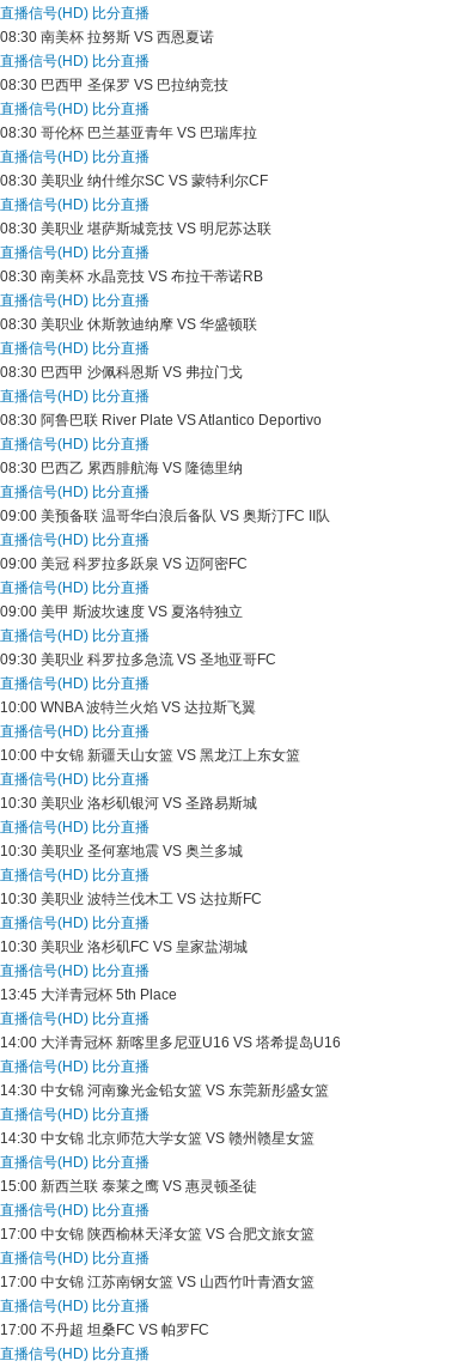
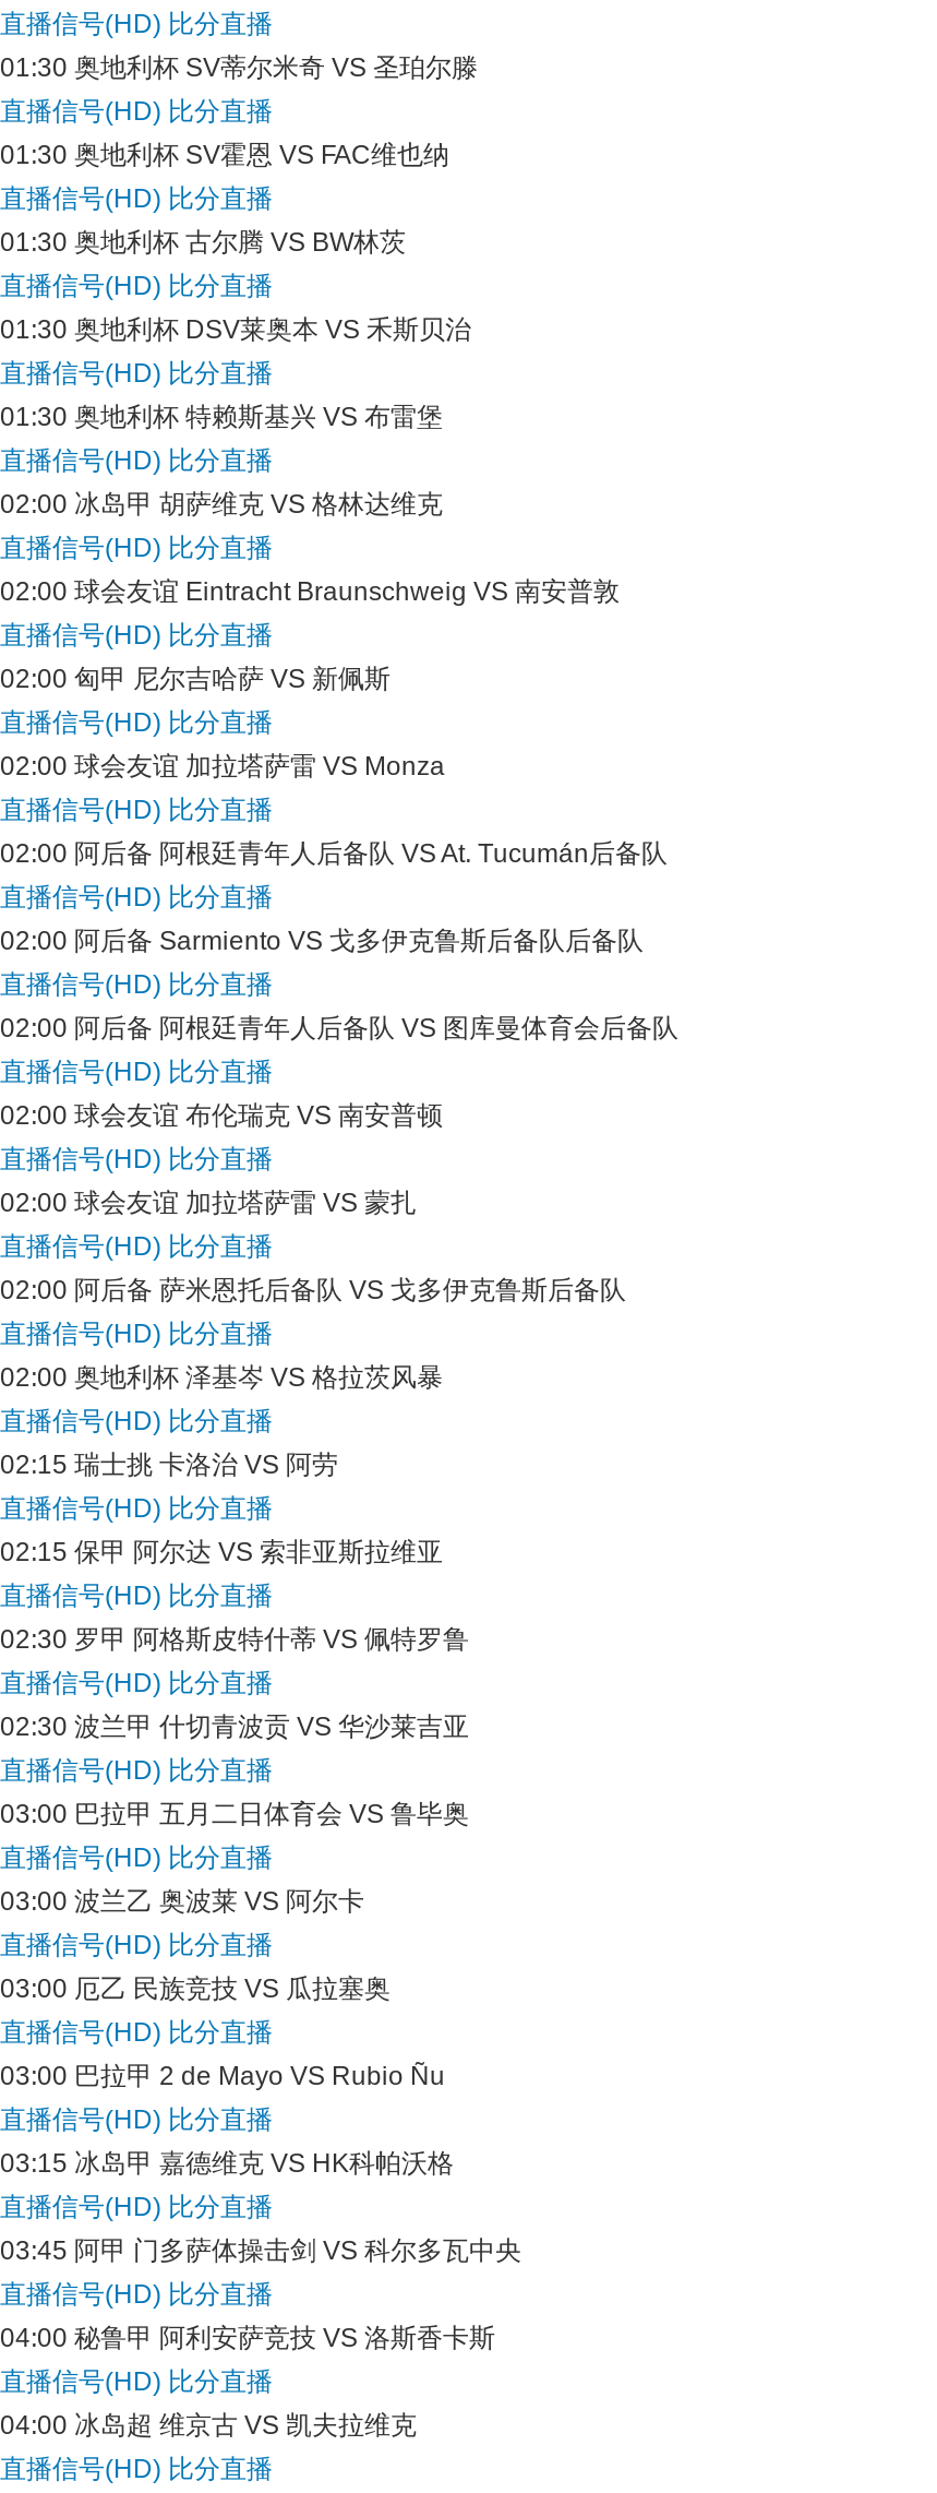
- 08:30 南美杯拉努斯 VS 西恩夏诺
+ 01:30 奥地利杯SV蒂尔米奇 VS 圣珀尔滕

- 08:30 巴西甲圣保罗 VS 巴拉纳竞技
+ 01:30 奥地利杯SV霍恩 VS FAC维也纳

- 08:30 哥伦杯巴兰基亚青年 VS 巴瑞库拉
+ 01:30 奥地利杯古尔腾 VS BW林茨

- 08:30 美职业纳什维尔SC VS 蒙特利尔CF
+ 01:30 奥地利杯DSV莱奥本 VS 禾斯贝治

- 08:30 美职业堪萨斯城竞技 VS 明尼苏达联
+ 01:30 奥地利杯特赖斯基兴 VS 布雷堡

- 08:30 南美杯水晶竞技 VS 布拉干蒂诺RB
+ 02:00 冰岛甲胡萨维克 VS 格林达维克

- 08:30 美职业休斯敦迪纳摩 VS 华盛顿联
+ 02:00 球会友谊Eintracht Braunschweig VS 南安普敦

- 08:30 巴西甲沙佩科恩斯 VS 弗拉门戈
+ 02:00 匈甲尼尔吉哈萨 VS 新佩斯

- 08:30 阿鲁巴联River Plate VS Atlantico Deportivo
+ 02:00 球会友谊加拉塔萨雷 VS Monza

- 08:30 巴西乙累西腓航海 VS 隆德里纳
+ 02:00 阿后备阿根廷青年人后备队 VS At. Tucumán后备队

- 09:00 美预备联温哥华白浪后备队 VS 奥斯汀FC II队
+ 02:00 阿后备Sarmiento VS 戈多伊克鲁斯后备队后备队

- 09:00 美冠科罗拉多跃泉 VS 迈阿密FC
+ 02:00 阿后备阿根廷青年人后备队 VS 图库曼体育会后备队

- 09:00 美甲斯波坎速度 VS 夏洛特独立
+ 02:00 球会友谊布伦瑞克 VS 南安普顿

- 09:30 美职业科罗拉多急流 VS 圣地亚哥FC
+ 02:00 球会友谊加拉塔萨雷 VS 蒙扎

- 10:00 WNBA波特兰火焰 VS 达拉斯飞翼
+ 02:00 阿后备萨米恩托后备队 VS 戈多伊克鲁斯后备队

- 10:00 中女锦新疆天山女篮 VS 黑龙江上东女篮
+ 02:00 奥地利杯泽基岑 VS 格拉茨风暴

- 10:30 美职业洛杉矶银河 VS 圣路易斯城
+ 02:15 瑞士挑卡洛治 VS 阿劳

- 10:30 美职业圣何塞地震 VS 奥兰多城
+ 02:15 保甲阿尔达 VS 索非亚斯拉维亚

- 10:30 美职业波特兰伐木工 VS 达拉斯FC
+ 02:30 罗甲阿格斯皮特什蒂 VS 佩特罗鲁

- 10:30 美职业洛杉矶FC VS 皇家盐湖城
+ 02:30 波兰甲什切青波贡 VS 华沙莱吉亚

- 13:45 大洋青冠杯5th Place
+ 03:00 巴拉甲五月二日体育会 VS 鲁毕奥

- 14:00 大洋青冠杯新喀里多尼亚U16 VS 塔希提岛U16
+ 03:00 波兰乙奥波莱 VS 阿尔卡

- 14:30 中女锦河南豫光金铅女篮 VS 东莞新彤盛女篮
+ 03:00 厄乙民族竞技 VS 瓜拉塞奥

- 14:30 中女锦北京师范大学女篮 VS 赣州赣星女篮
+ 03:00 巴拉甲2 de Mayo VS Rubio Ñu

- 15:00 新西兰联泰莱之鹰 VS 惠灵顿圣徒
+ 03:15 冰岛甲嘉德维克 VS HK科帕沃格

- 17:00 中女锦陕西榆林天泽女篮 VS 合肥文旅女篮
+ 03:45 阿甲门多萨体操击剑 VS 科尔多瓦中央

- 17:00 中女锦江苏南钢女篮 VS 山西竹叶青酒女篮
+ 04:00 秘鲁甲阿利安萨竞技 VS 洛斯香卡斯

- 17:00 不丹超坦桑FC VS 帕罗FC
+ 04:00 冰岛超维京古 VS 凯夫拉维克
